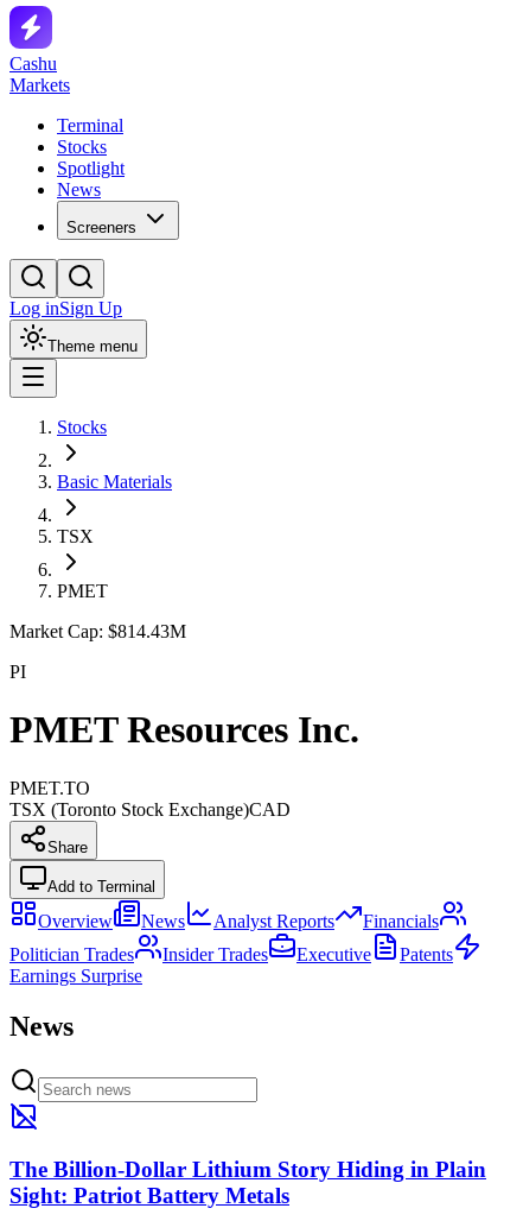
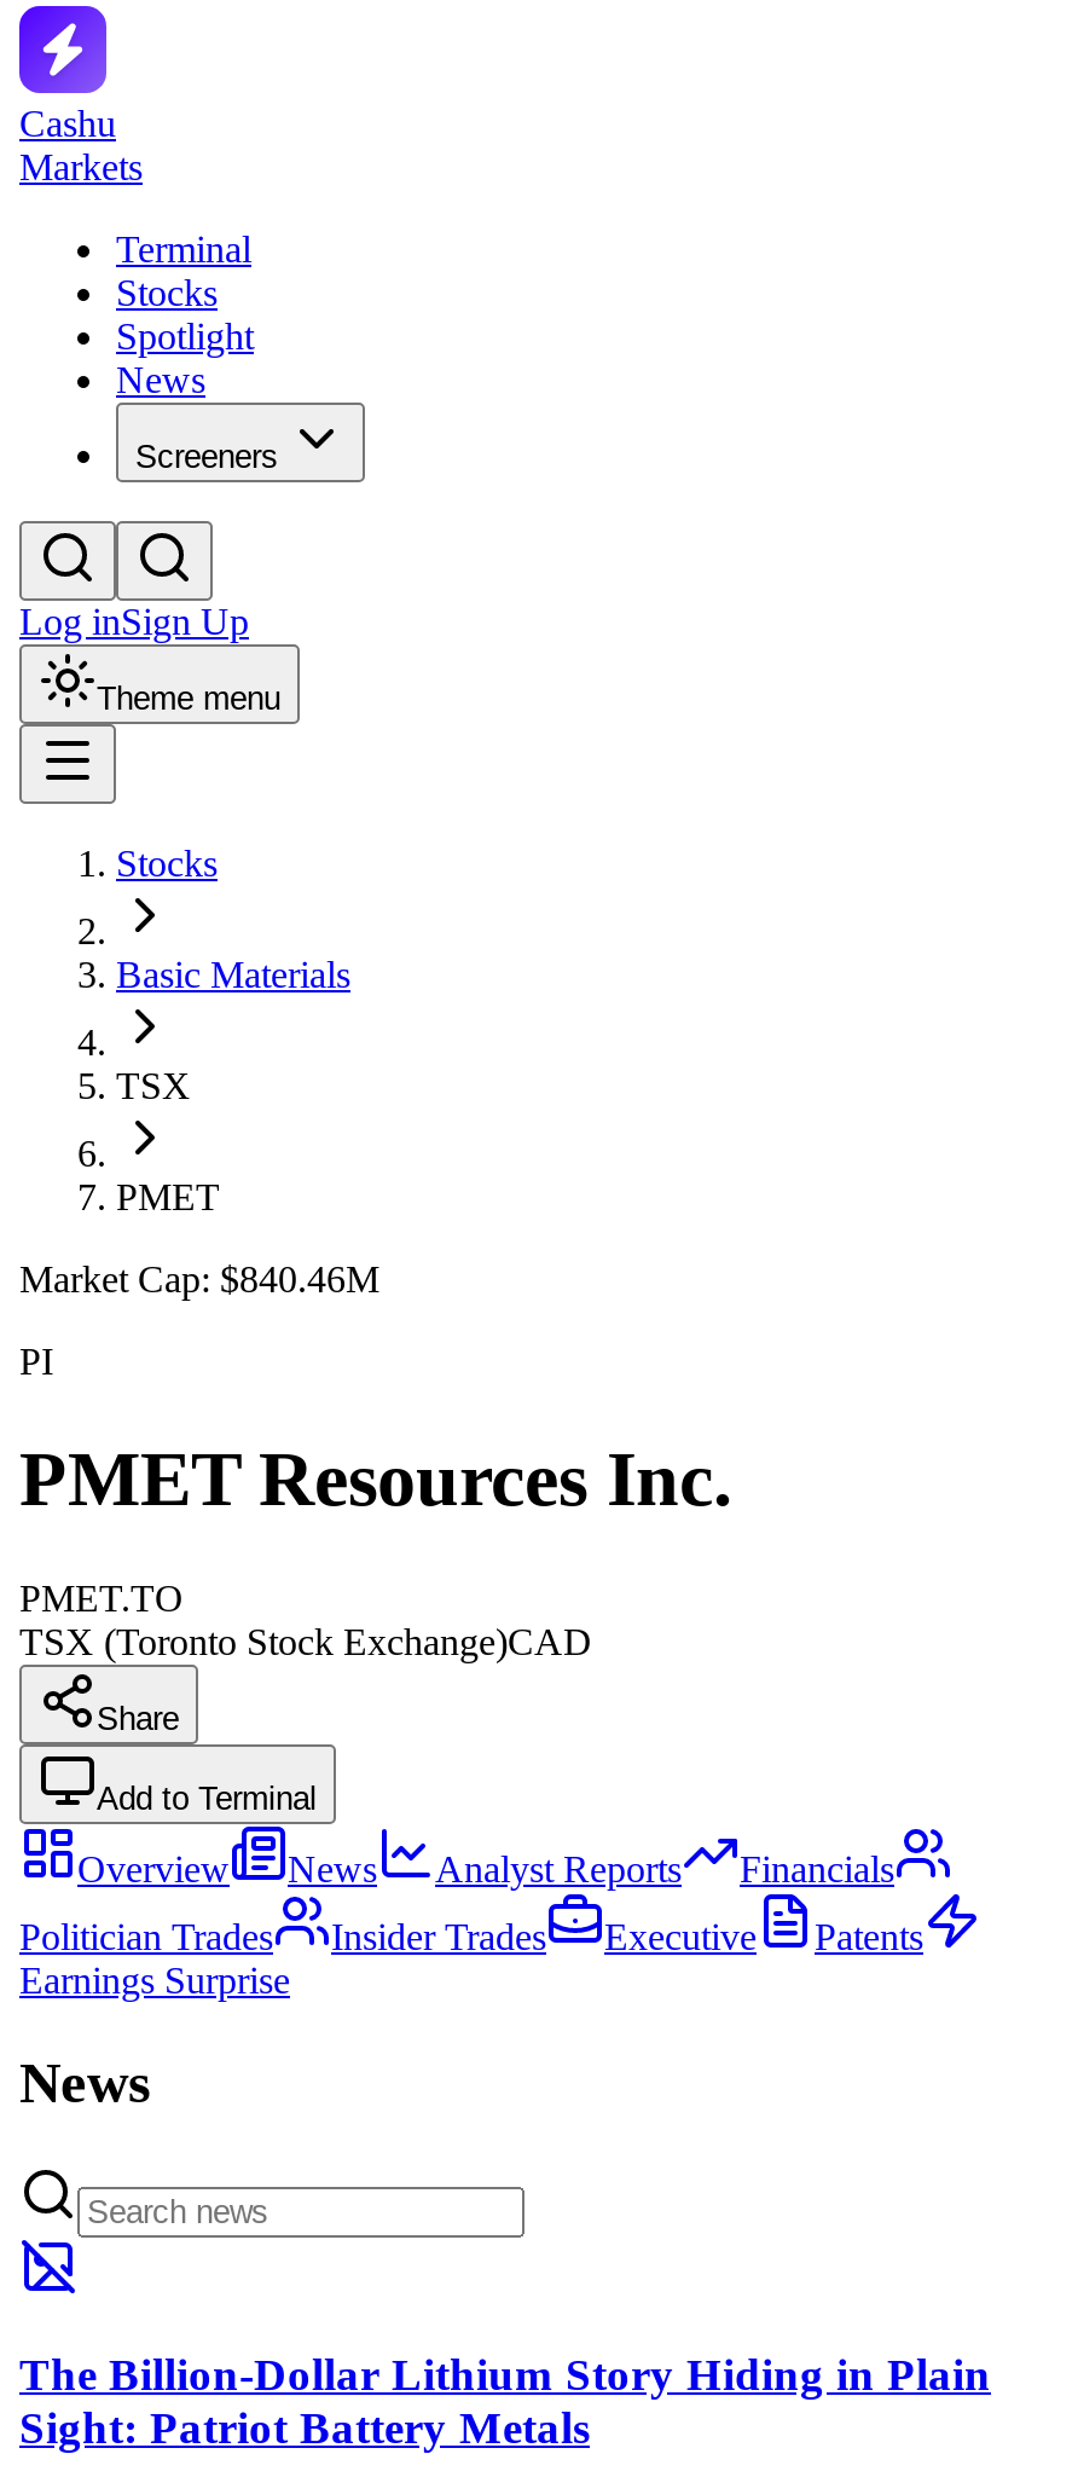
- Market Cap: $814.43M
+ Market Cap: $840.46M
